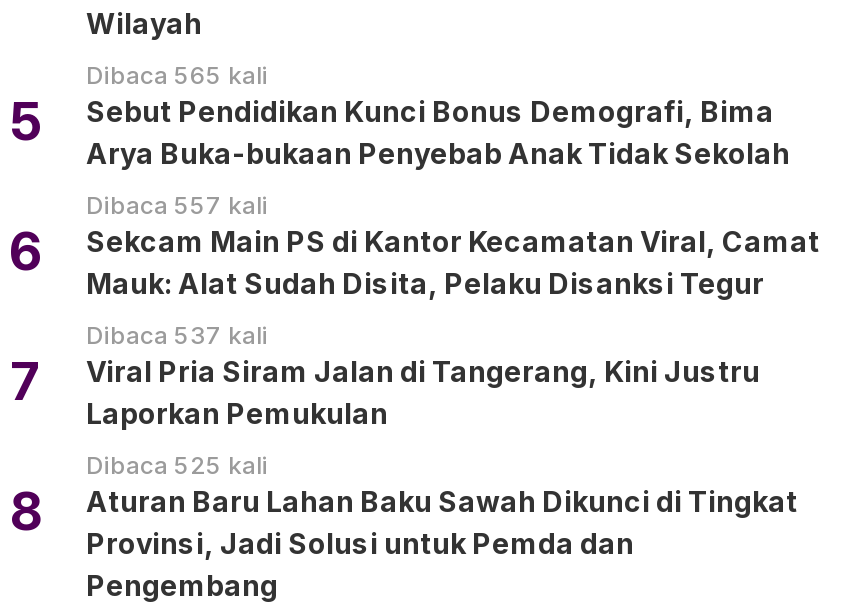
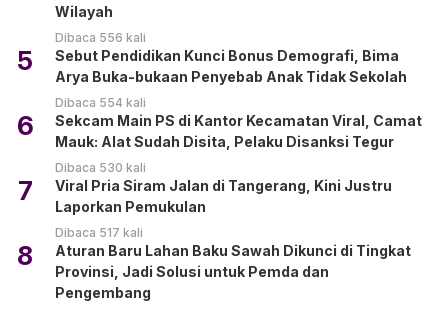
- Dibaca 565 kali
+ Dibaca 556 kali

- Dibaca 557 kali
+ Dibaca 554 kali

- Dibaca 537 kali
+ Dibaca 530 kali

- Dibaca 525 kali
+ Dibaca 517 kali
